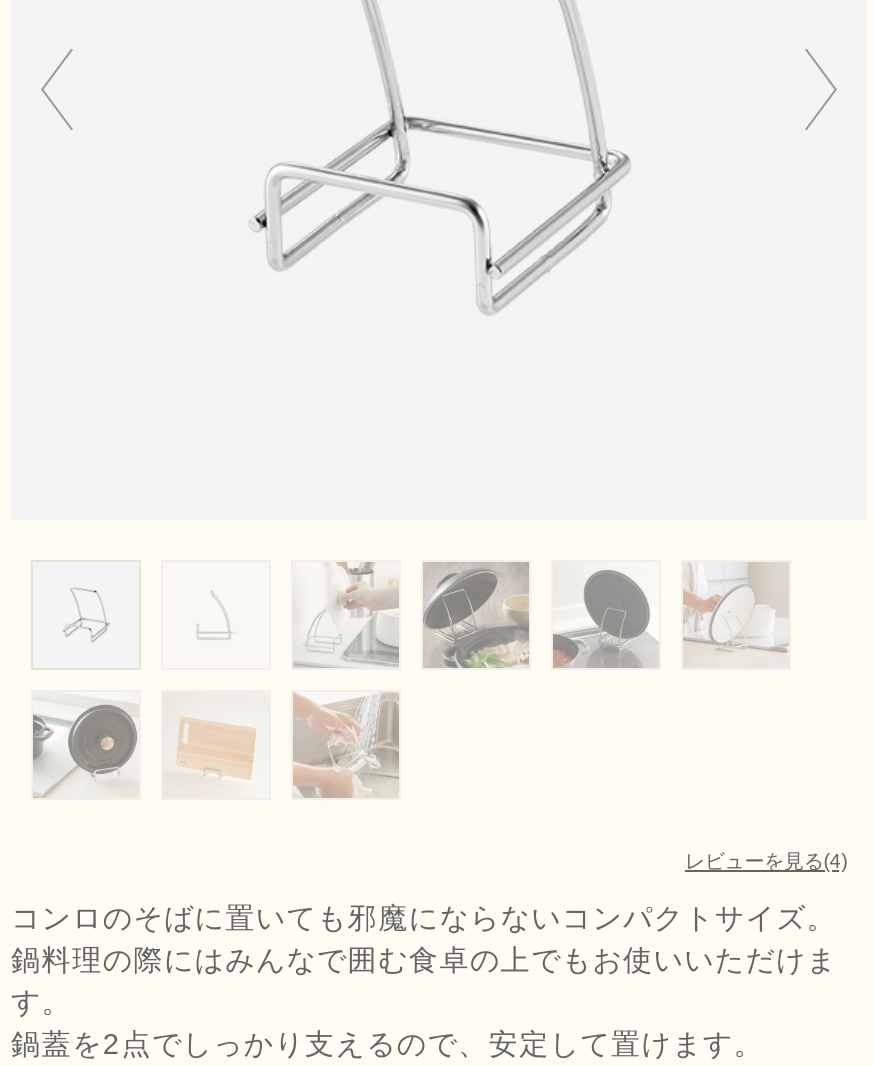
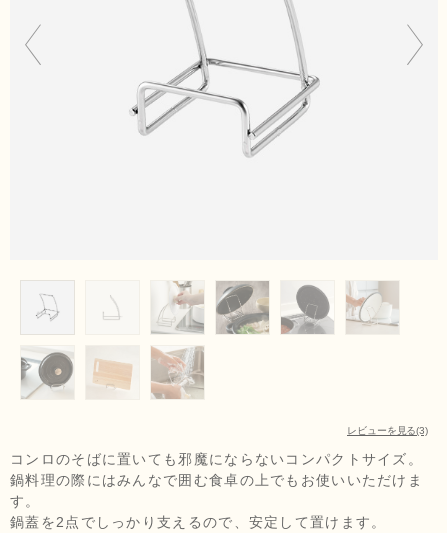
- レビューを見る(4)
+ レビューを見る(3)
